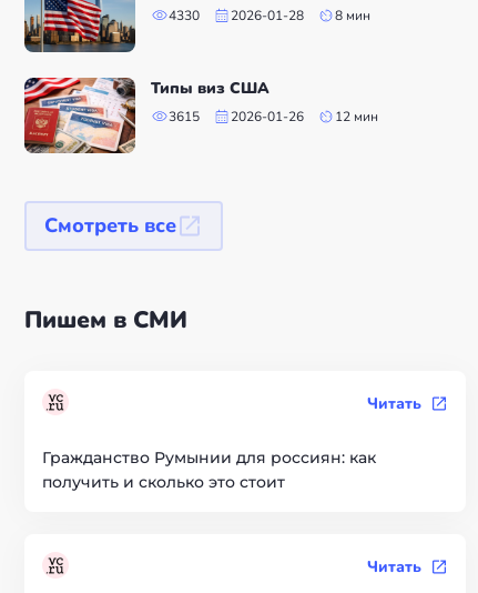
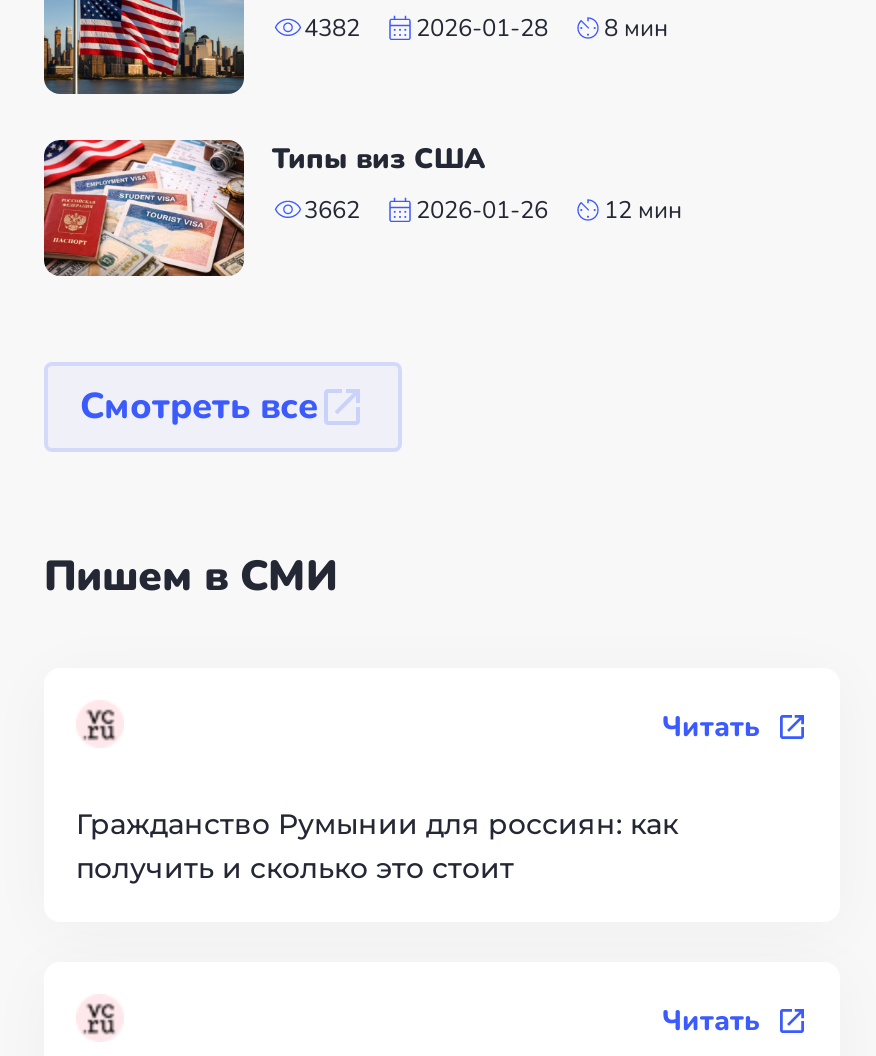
- 4330 2026-01-28 8 мин
+ 4382 2026-01-28 8 мин

- 3615 2026-01-26 12 мин
+ 3662 2026-01-26 12 мин
